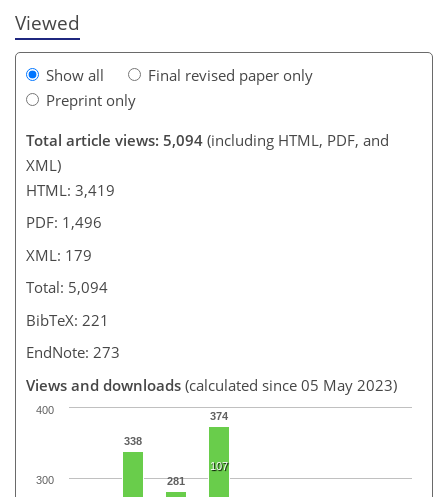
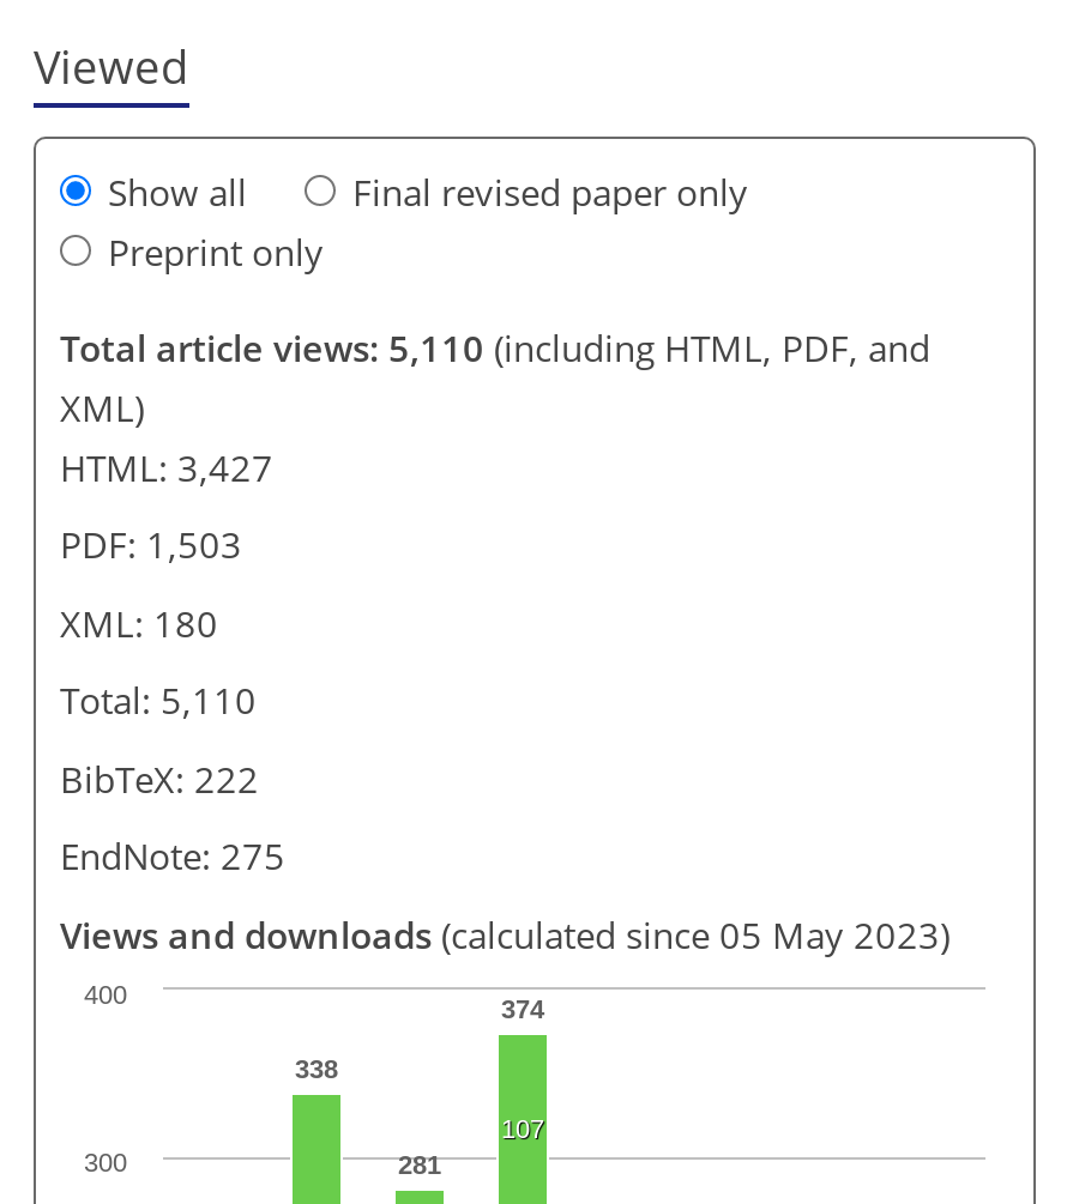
- Total article views: 5,094 (including HTML, PDF, and
+ Total article views: 5,110 (including HTML, PDF, and

- HTML: 3,419
+ HTML: 3,427

- PDF: 1,496
+ PDF: 1,503

- XML: 179
+ XML: 180

- Total: 5,094
+ Total: 5,110

- BibTeX: 221
+ BibTeX: 222

- EndNote: 273
+ EndNote: 275
